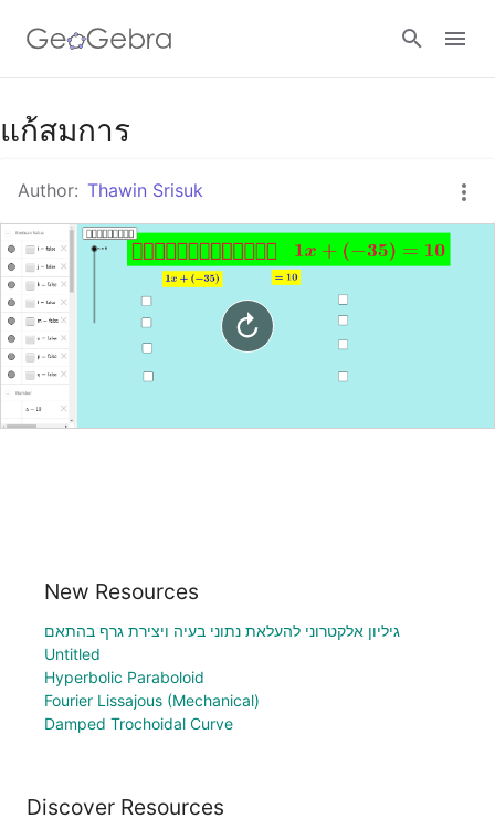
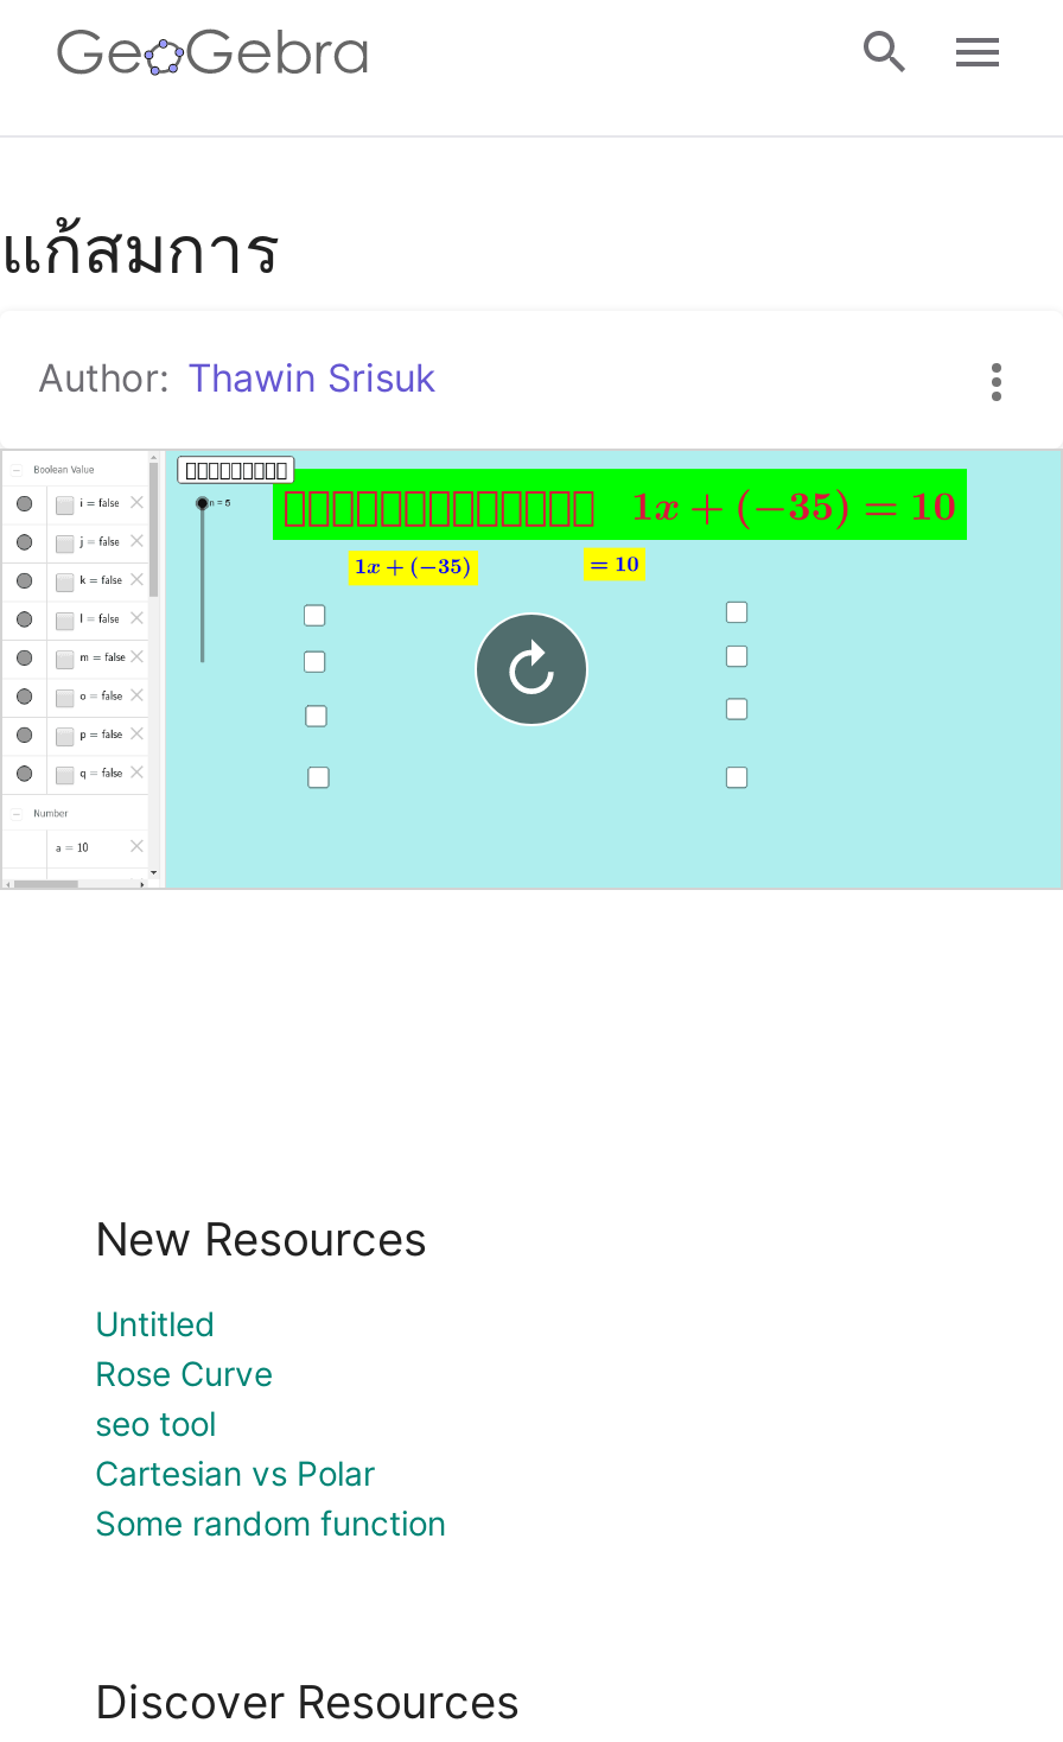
- גיליון אלקטרוני להעלאת נתוני בעיה ויצירת גרף בהתאם

moved up: Untitled

- Hyperbolic Paraboloid
- Fourier Lissajous (Mechanical)
- Damped Trochoidal Curve
+ Rose Curve
+ seo tool
+ Cartesian vs Polar
+ Some random function
